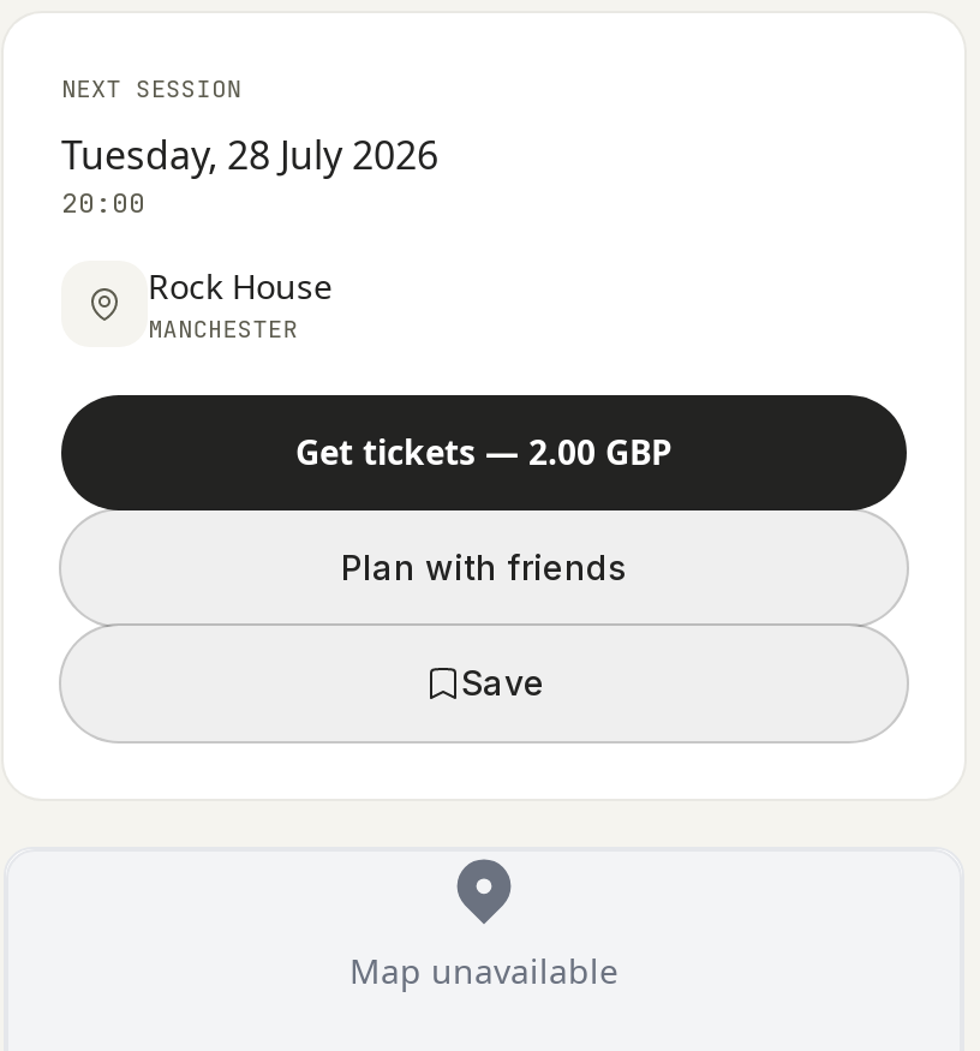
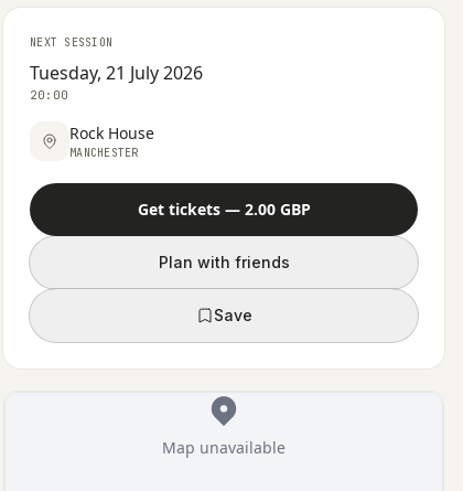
- Tuesday, 28 July 2026
+ Tuesday, 21 July 2026
